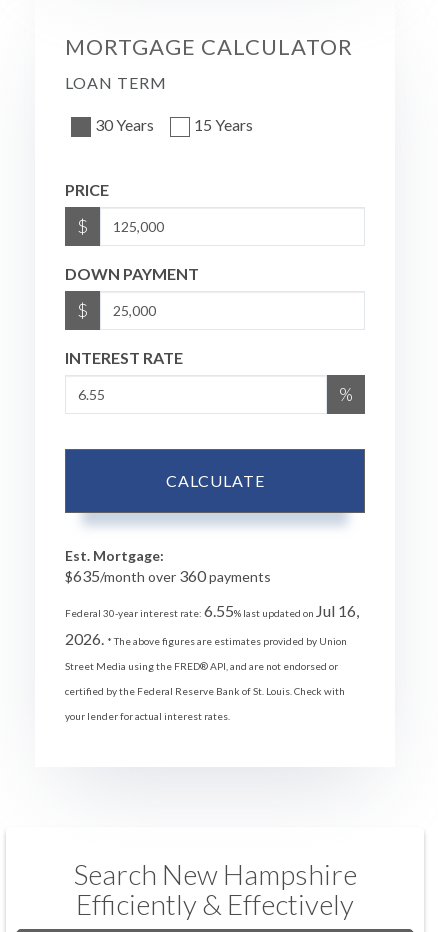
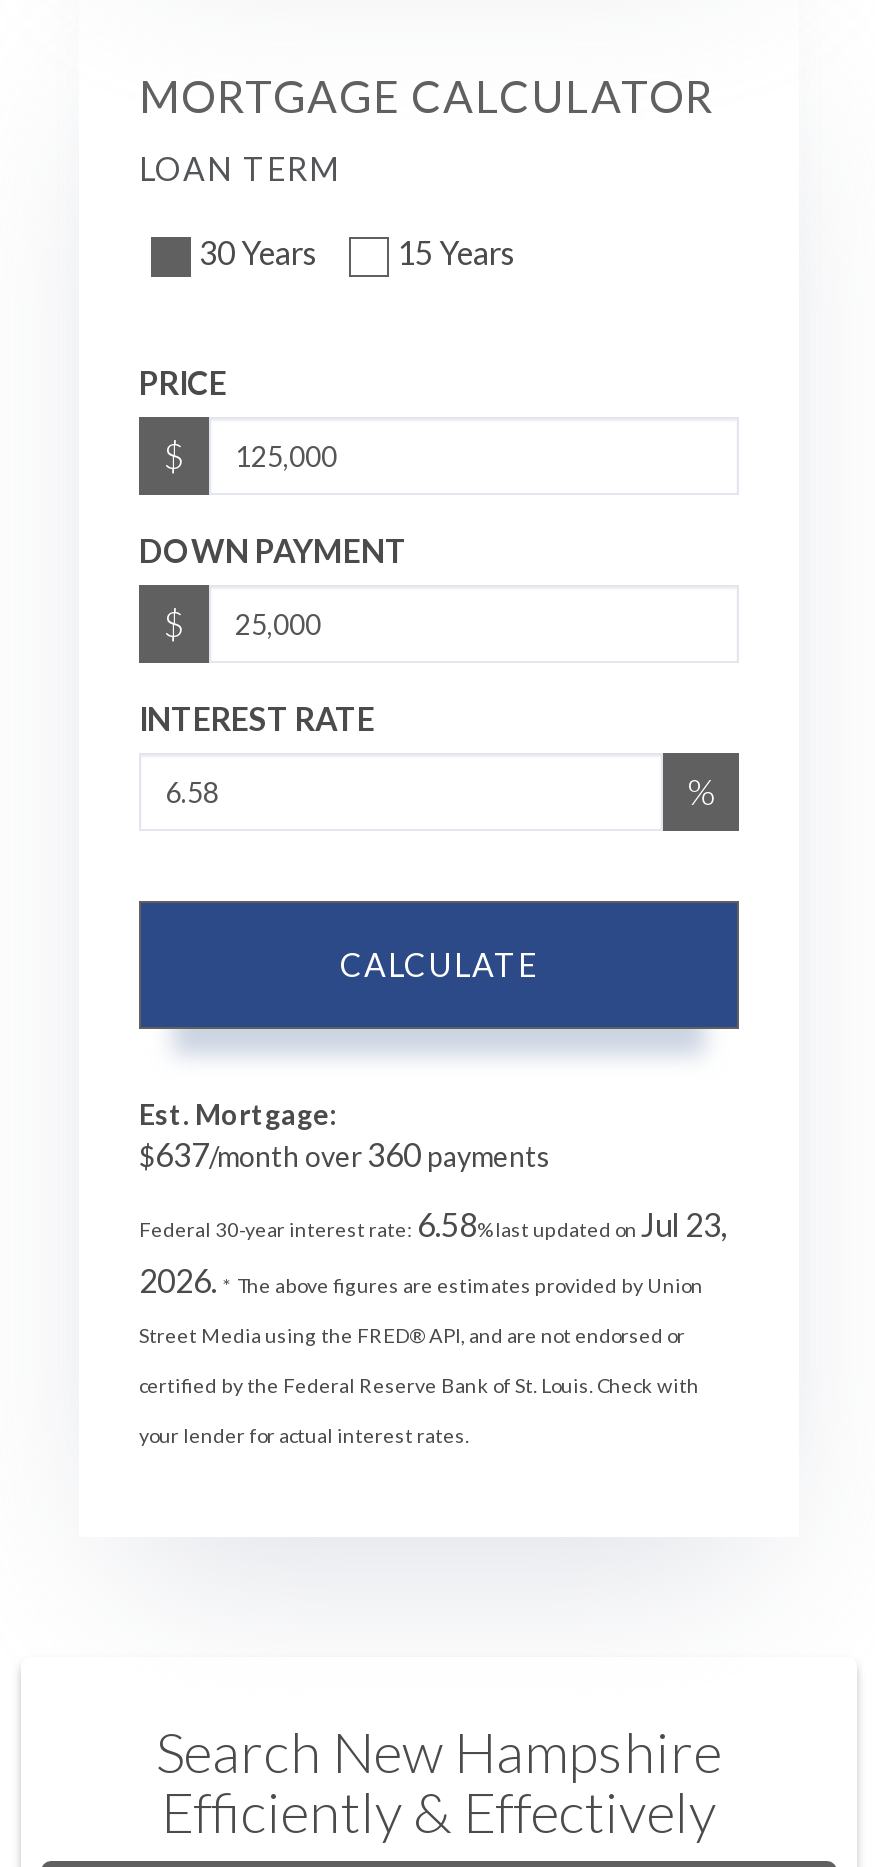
- $635/month over 360 payments
+ $637/month over 360 payments

- Federal 30-year interest rate: 6.55% last updated on Jul 16,
+ Federal 30-year interest rate: 6.58% last updated on Jul 23,
